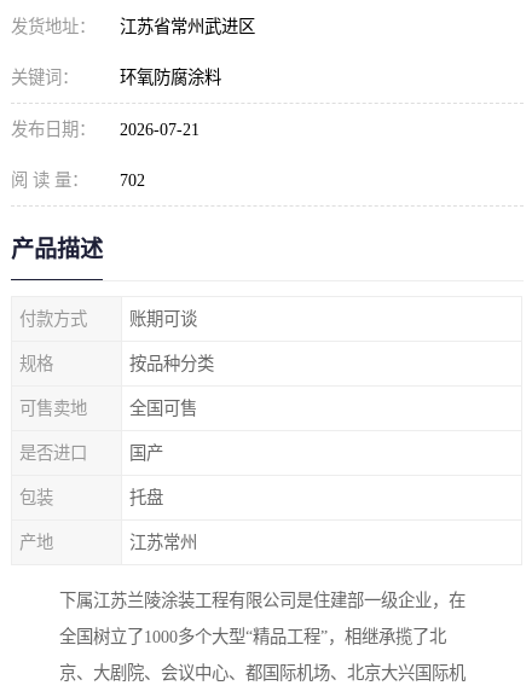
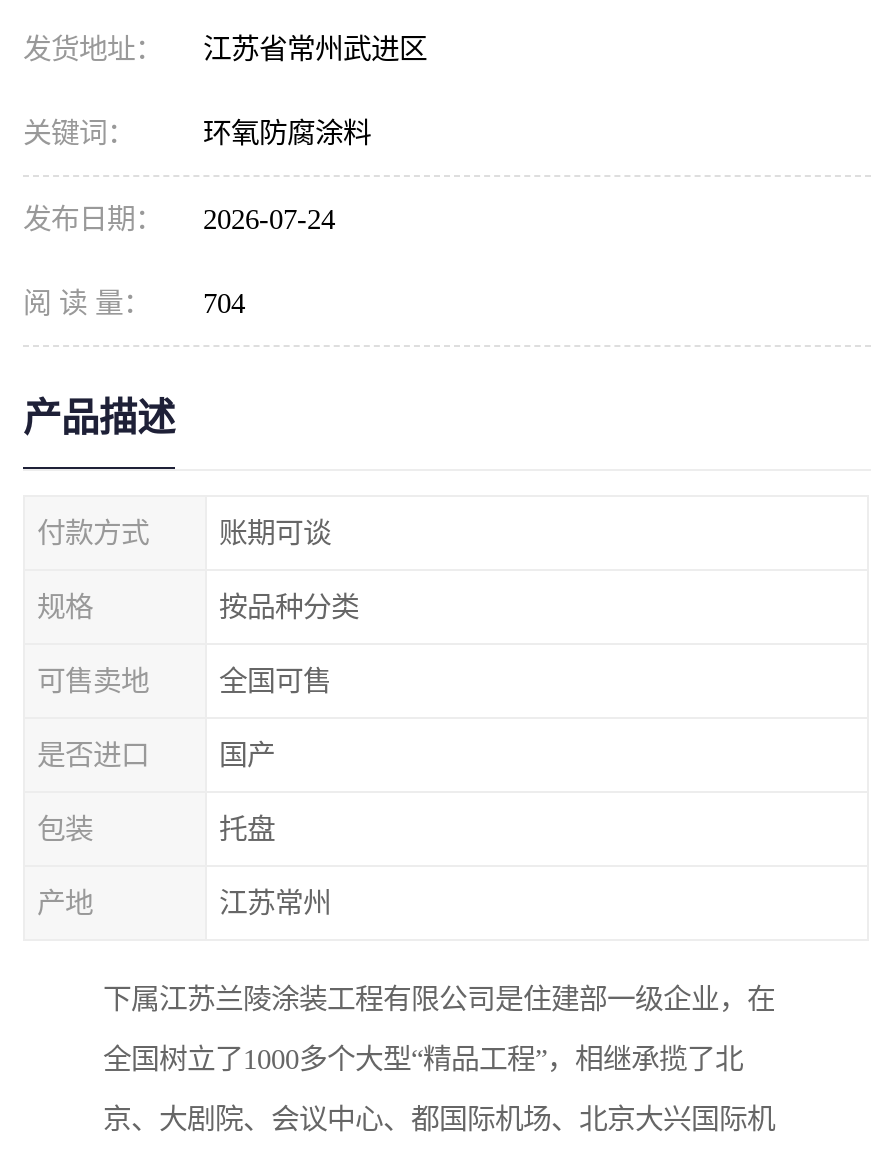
- 发布日期： 2026-07-21
+ 发布日期： 2026-07-24

- 阅 读 量： 702
+ 阅 读 量： 704
